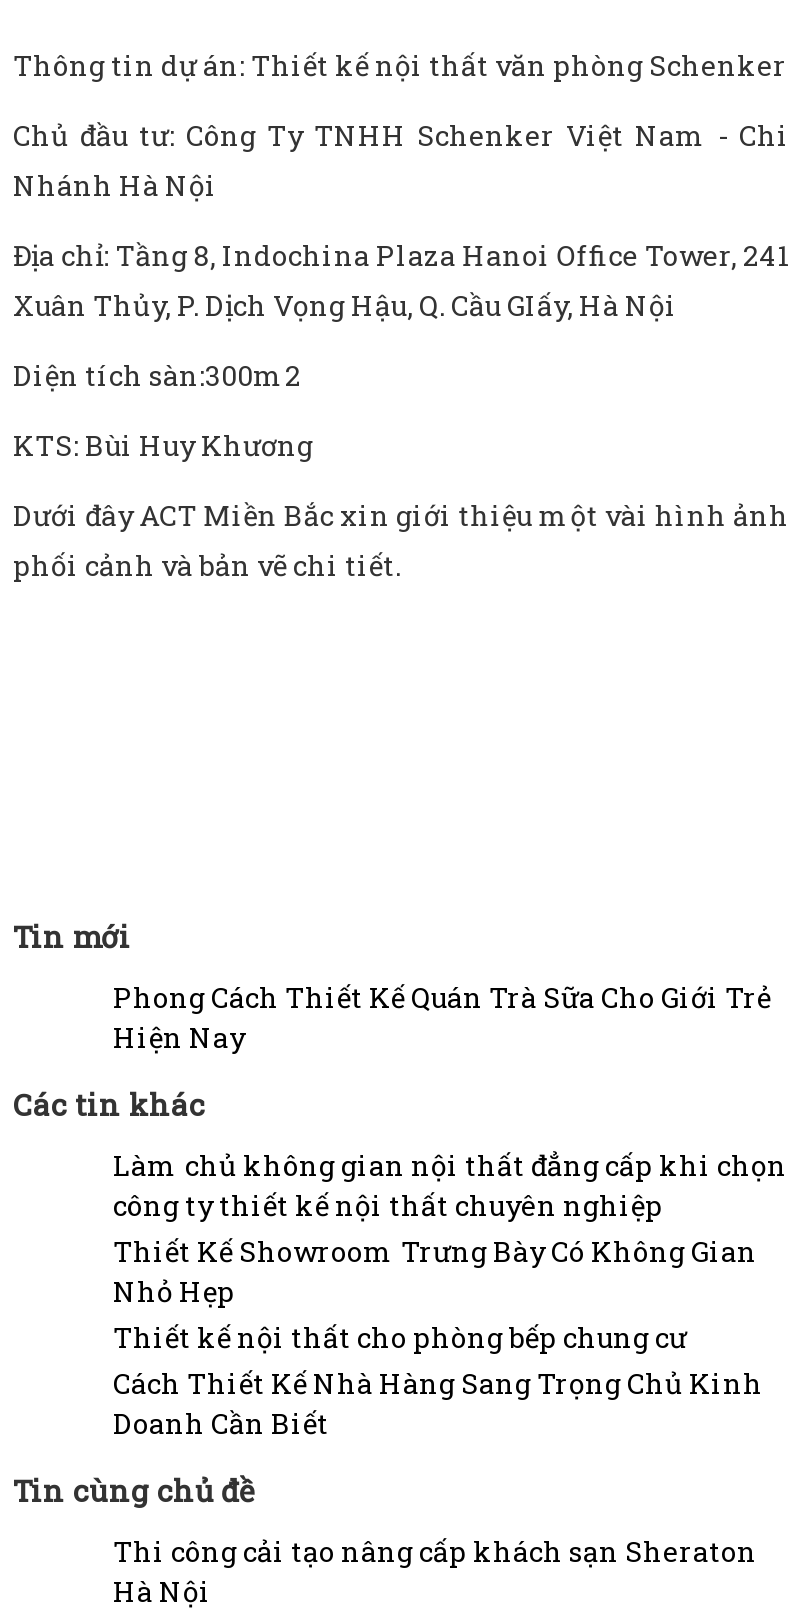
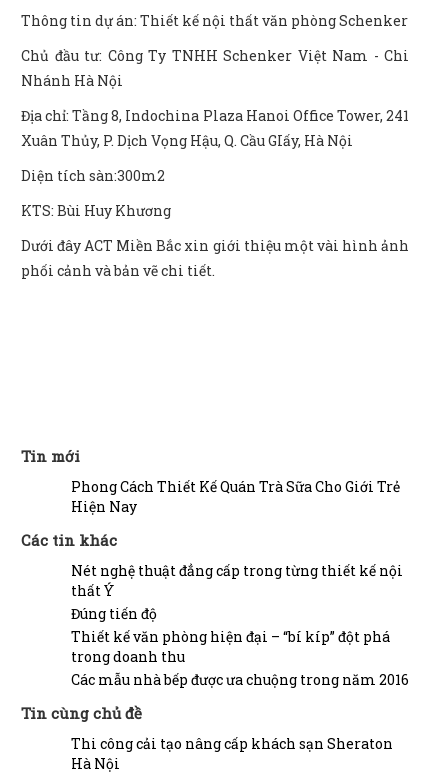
- Làm chủ không gian nội thất đẳng cấp khi chọn
- công ty thiết kế nội thất chuyên nghiệp
- Thiết Kế Showroom Trưng Bày Có Không Gian
- Nhỏ Hẹp
- Thiết kế nội thất cho phòng bếp chung cư
- Cách Thiết Kế Nhà Hàng Sang Trọng Chủ Kinh
- Doanh Cần Biết
+ Nét nghệ thuật đẳng cấp trong từng thiết kế nội
+ thất Ý
+ Đúng tiến độ
+ Thiết kế văn phòng hiện đại – “bí kíp” đột phá
+ trong doanh thu
+ Các mẫu nhà bếp được ưa chuộng trong năm 2016
